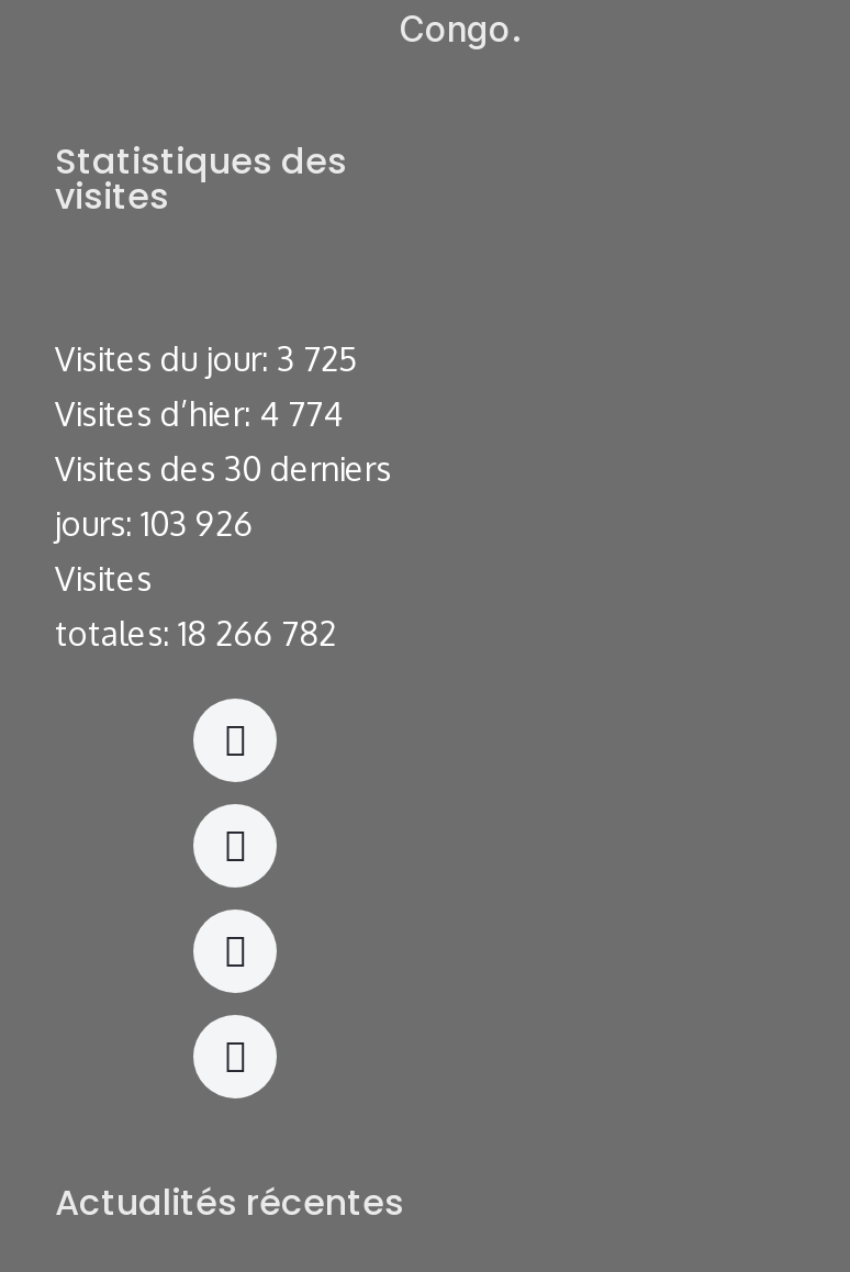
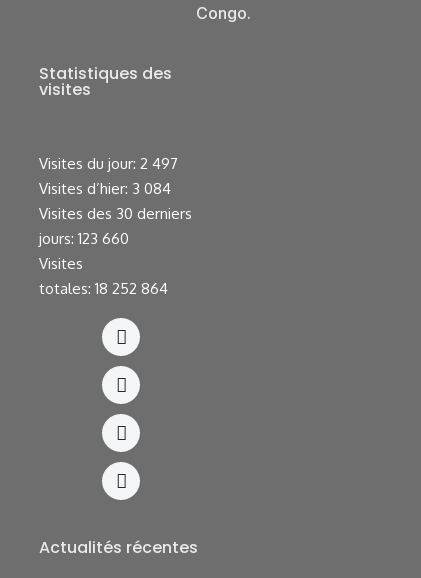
- Visites du jour: 3 725
+ Visites du jour: 2 497

- Visites d’hier: 4 774
+ Visites d’hier: 3 084

- jours: 103 926
+ jours: 123 660

- totales: 18 266 782
+ totales: 18 252 864
